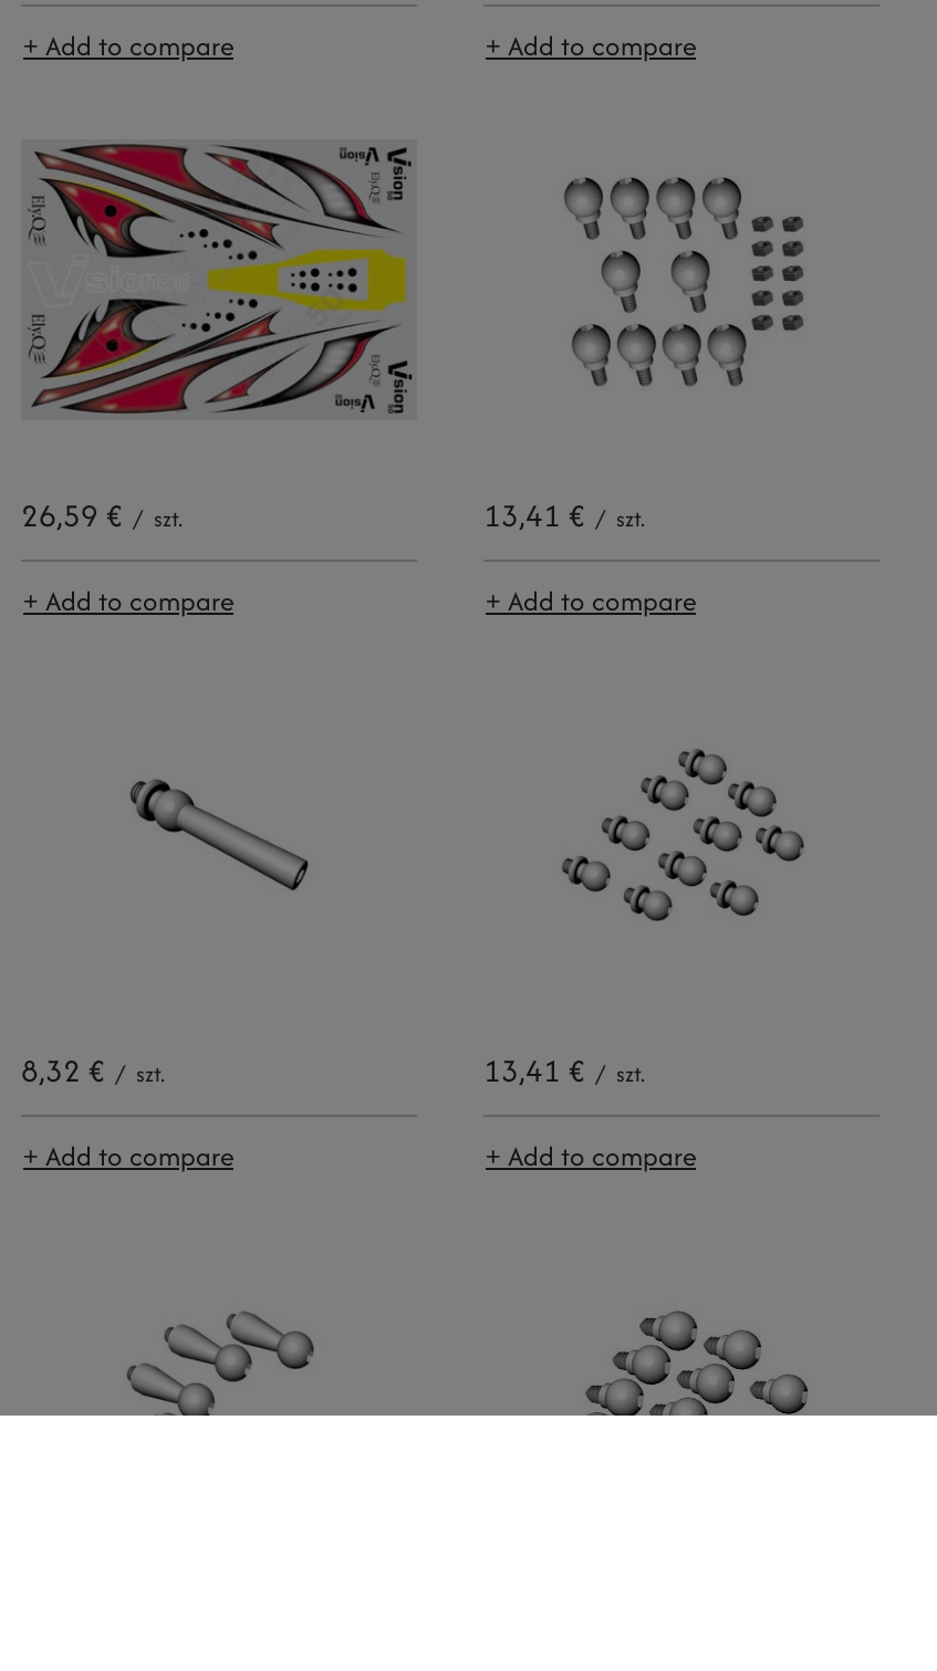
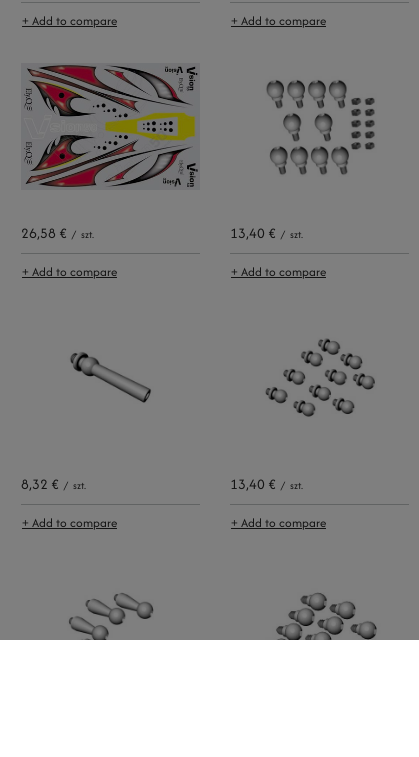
- 26,59 € / szt.
+ 26,58 € / szt.

- 13,41 € / szt.
+ 13,40 € / szt.

- 13,41 € / szt.
+ 13,40 € / szt.
